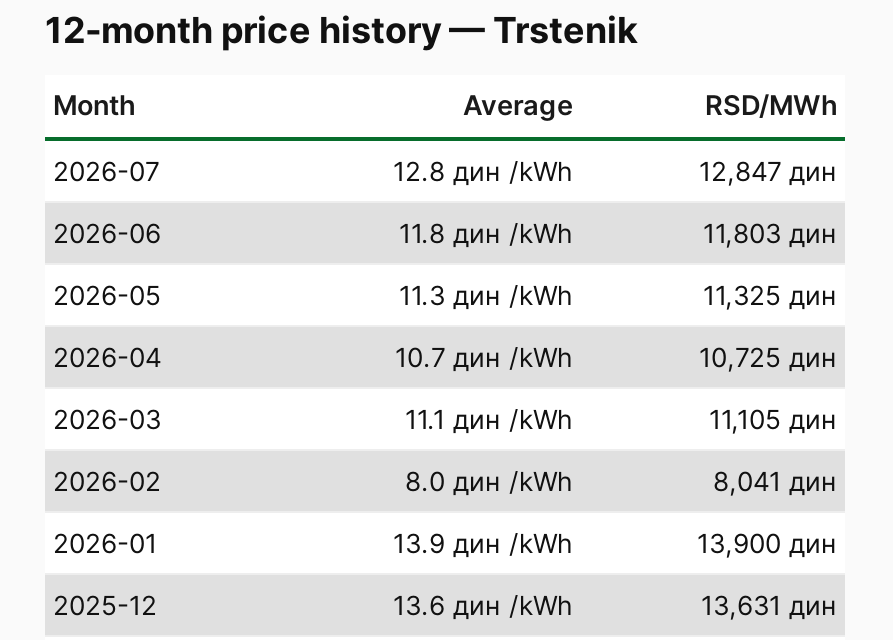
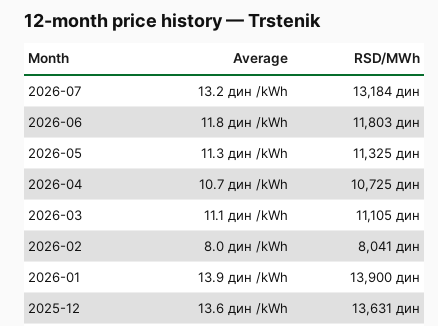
- 12.8 дин /kWh
+ 13.2 дин /kWh

- 12,847 дин
+ 13,184 дин
